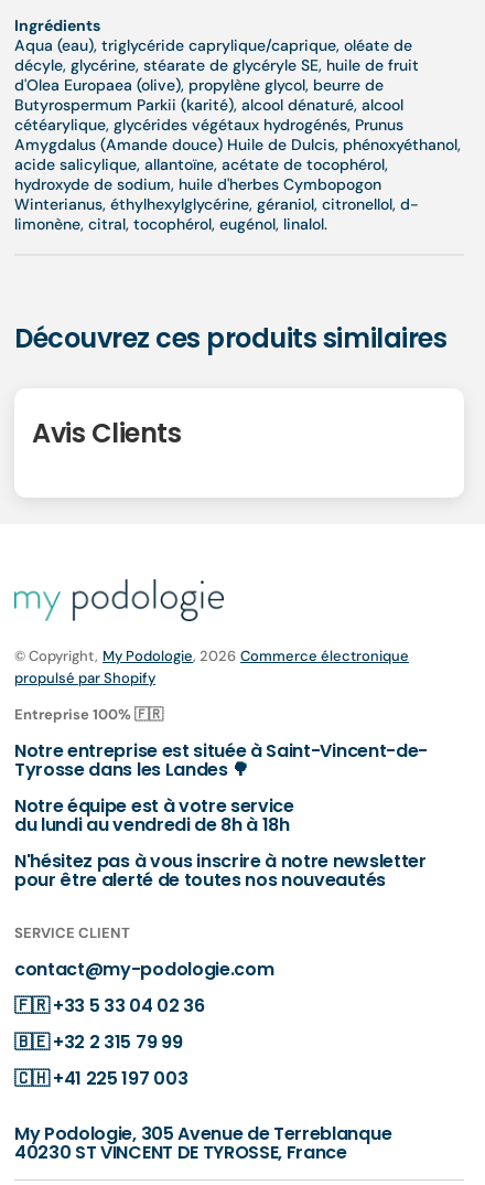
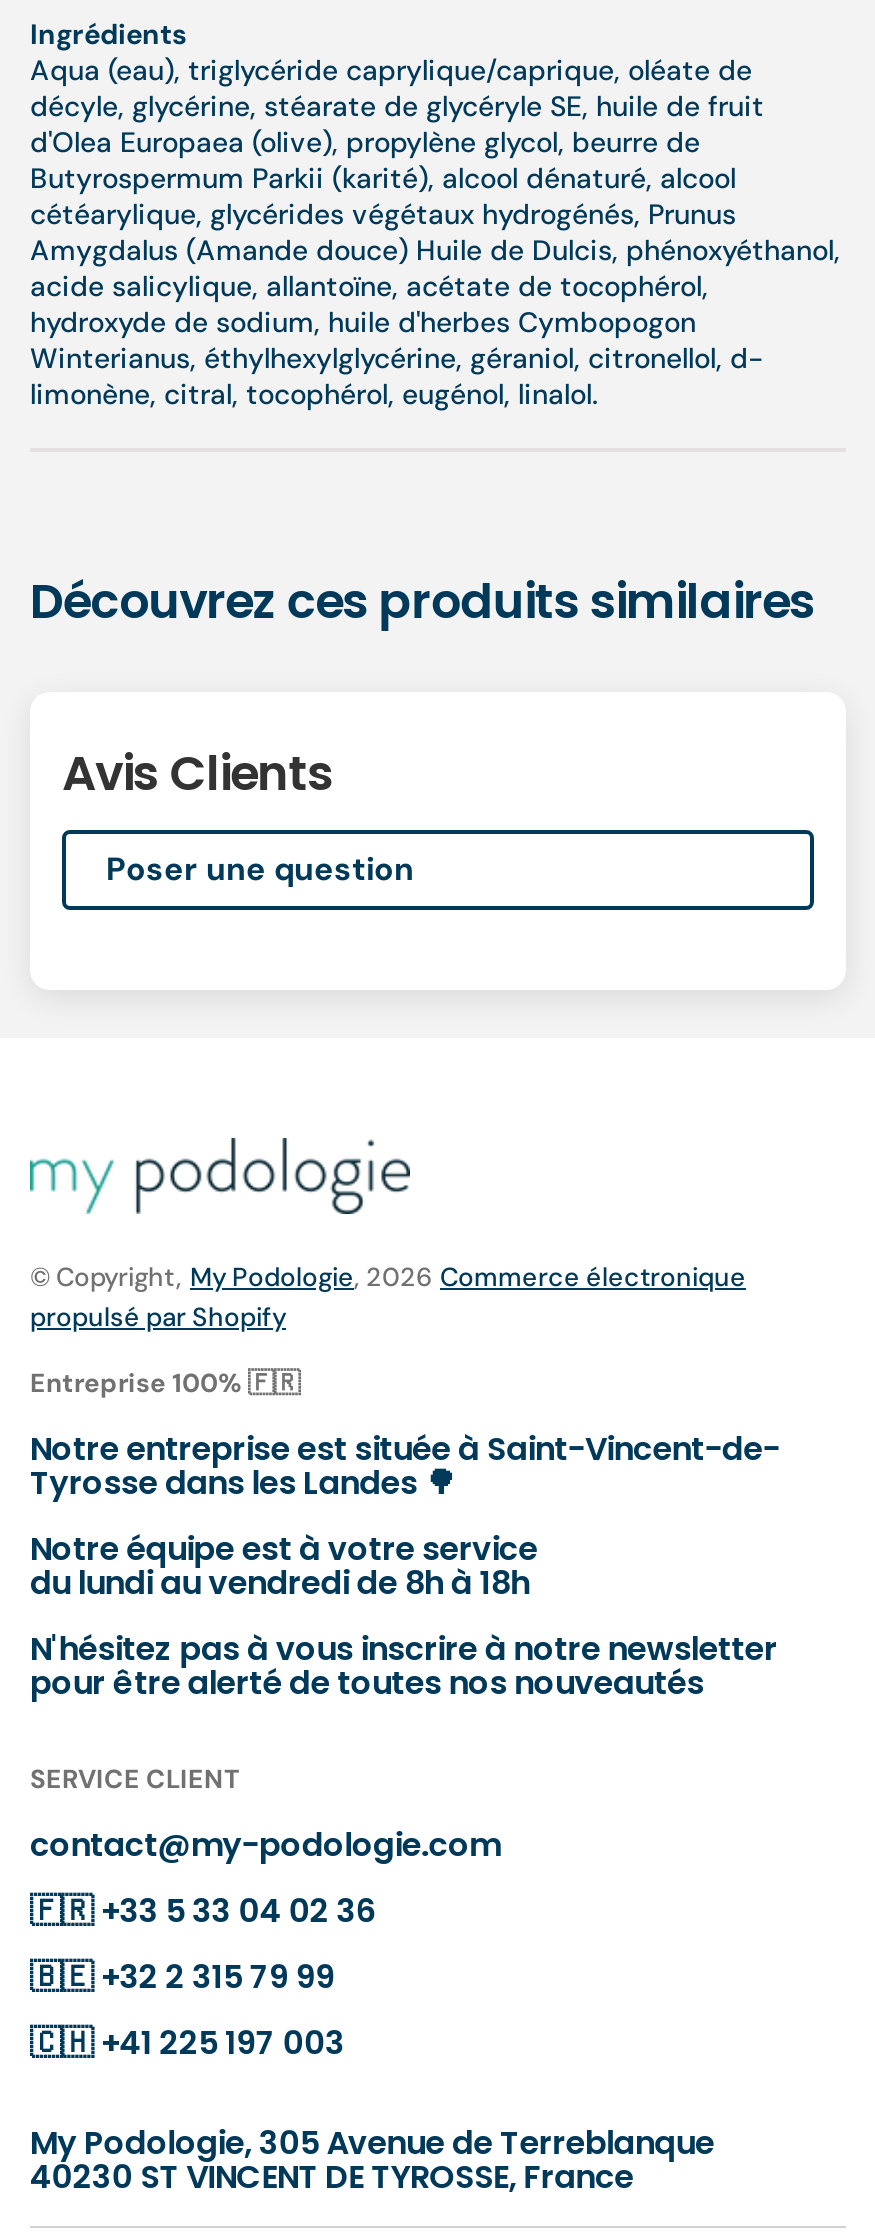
+ Poser une question
